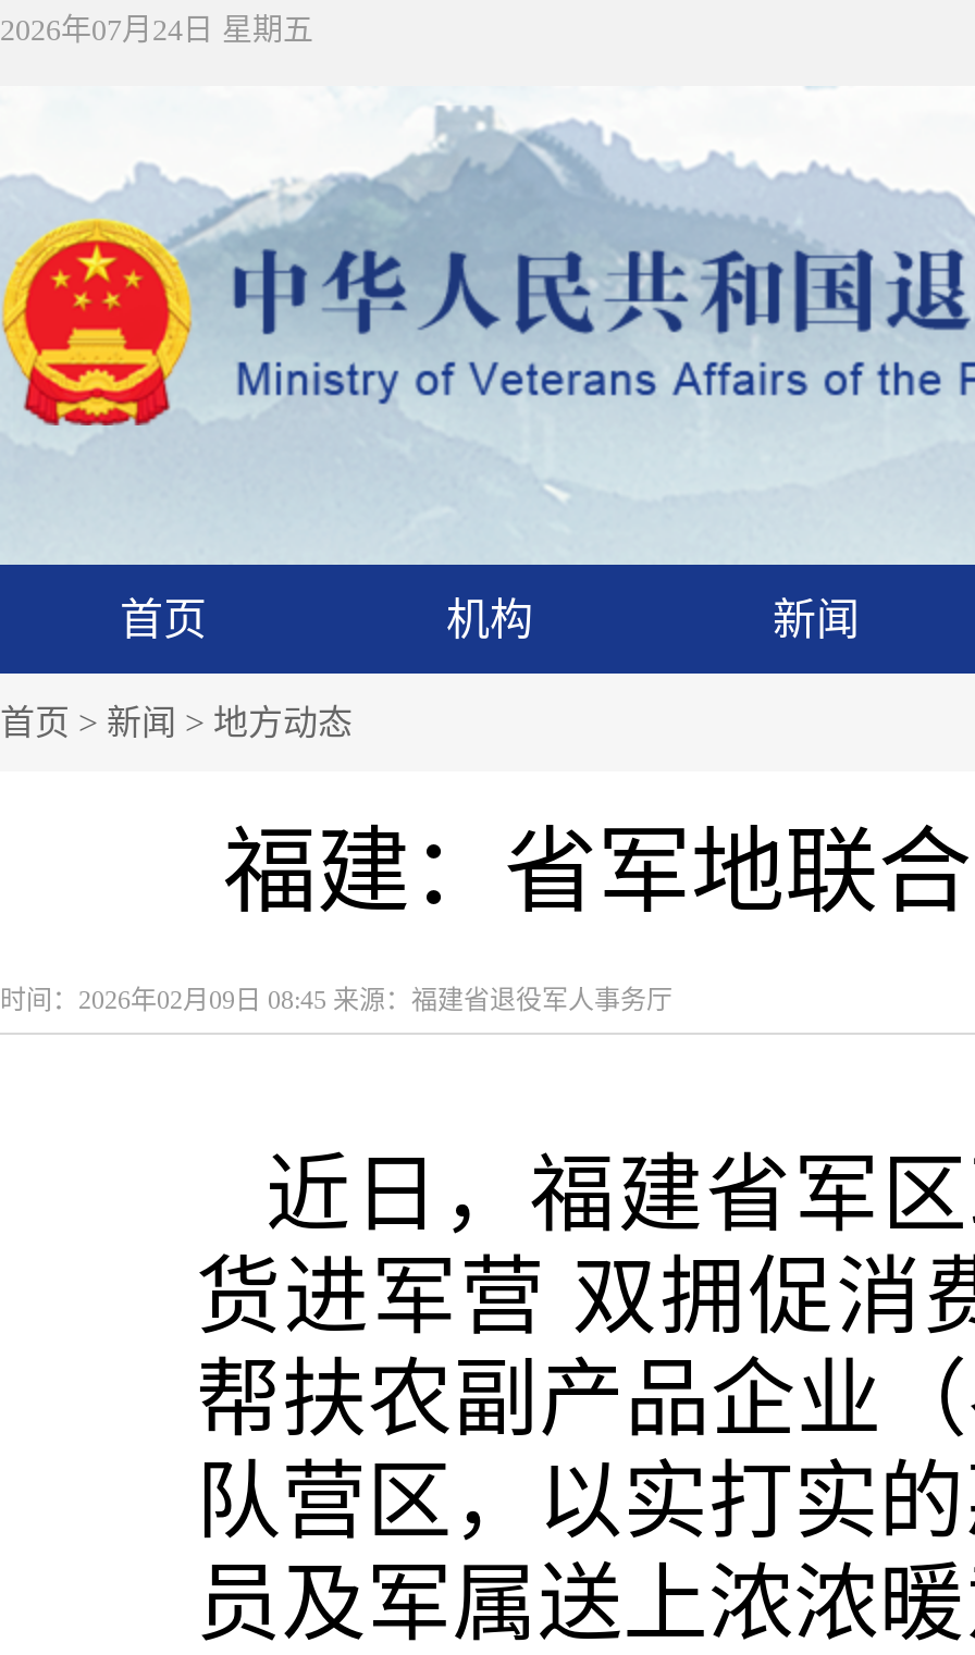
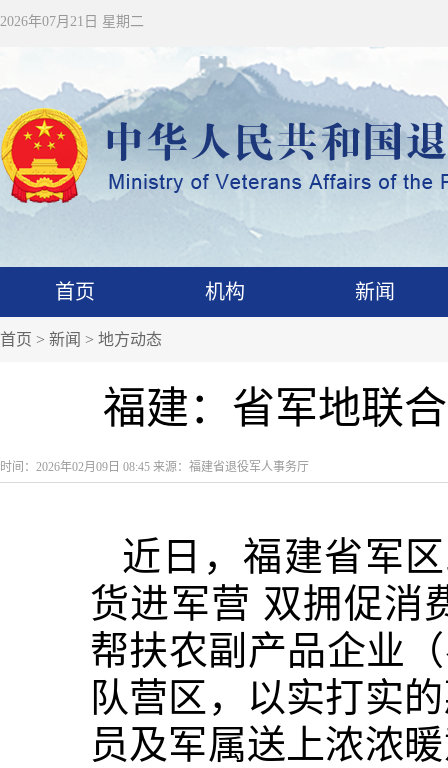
- 2026年07月24日 星期五
+ 2026年07月21日 星期二
